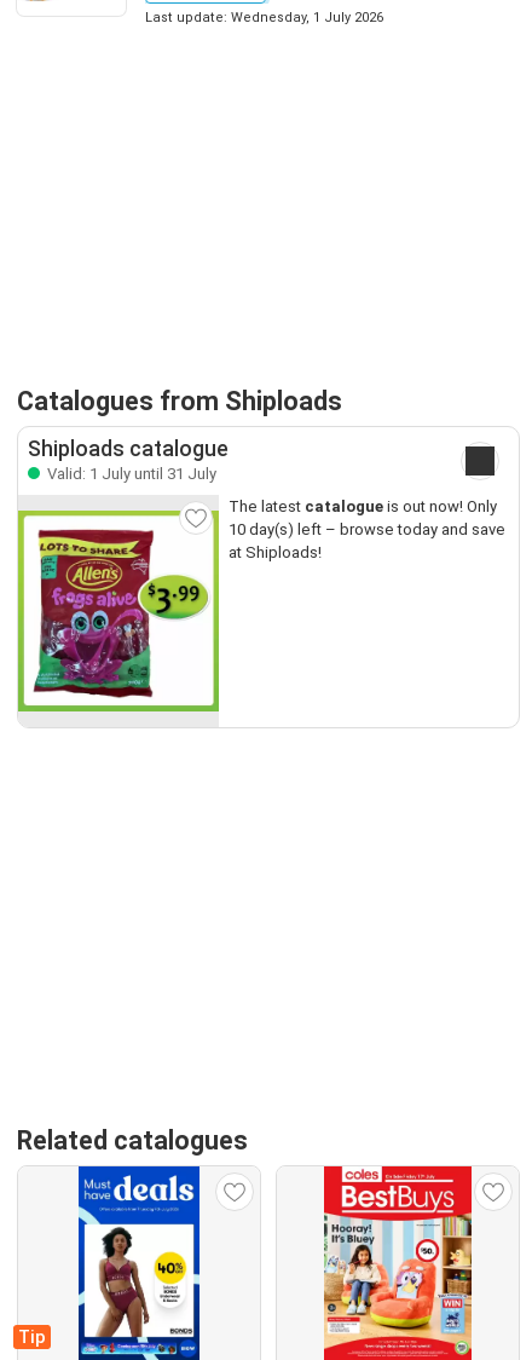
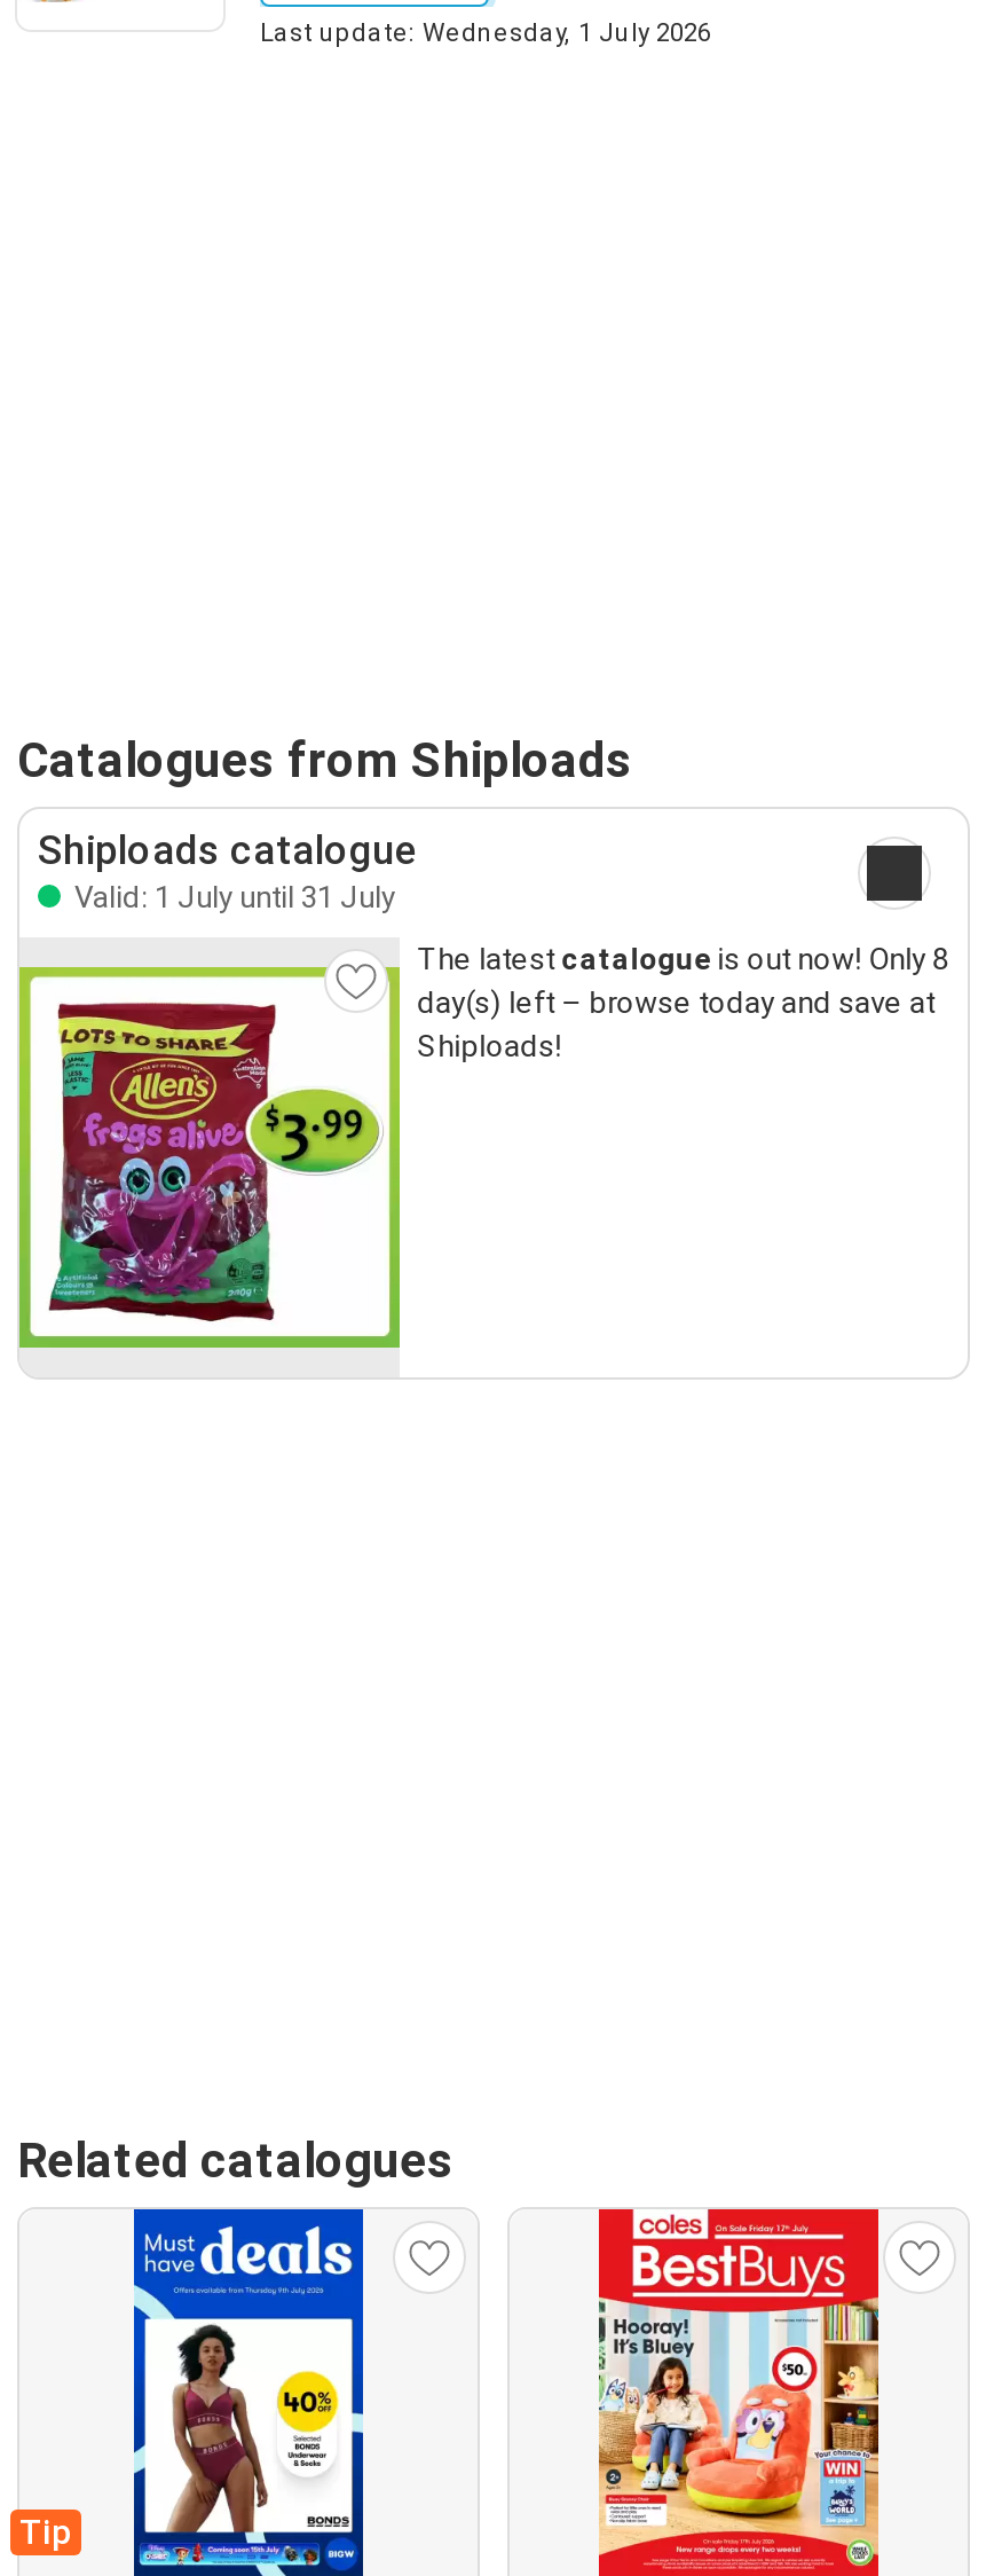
- The latest catalogue is out now! Only
- 10 day(s) left – browse today and save
- at Shiploads!
+ The latest catalogue is out now! Only 8
+ day(s) left – browse today and save at
+ Shiploads!
